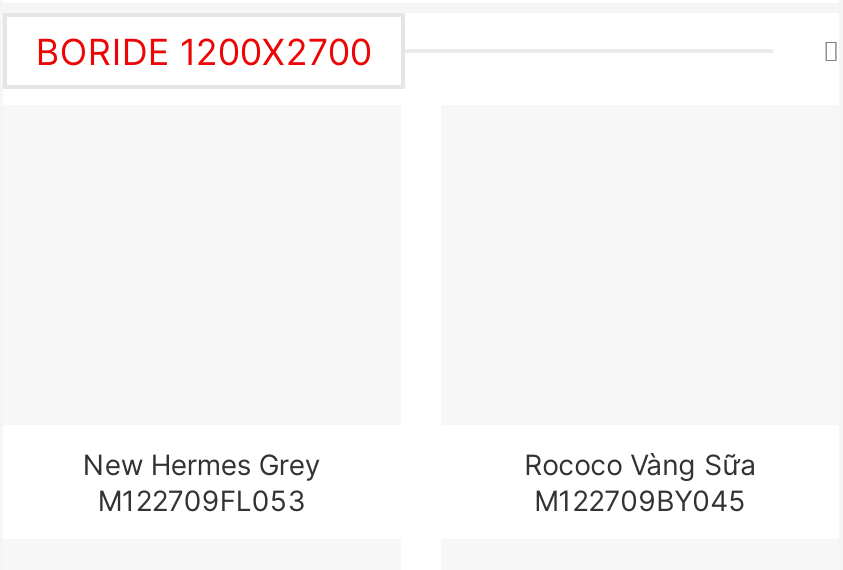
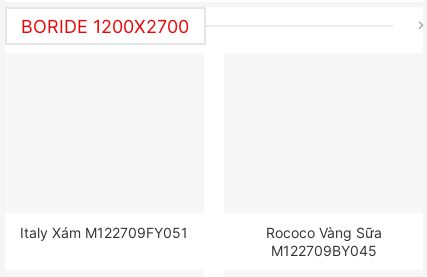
- New Hermes Grey
- M122709FL053
+ Italy Xám M122709FY051
